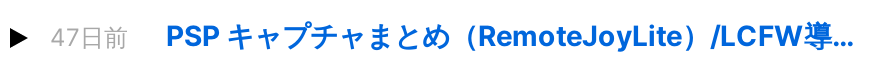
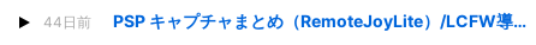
- 47日前
+ 44日前
